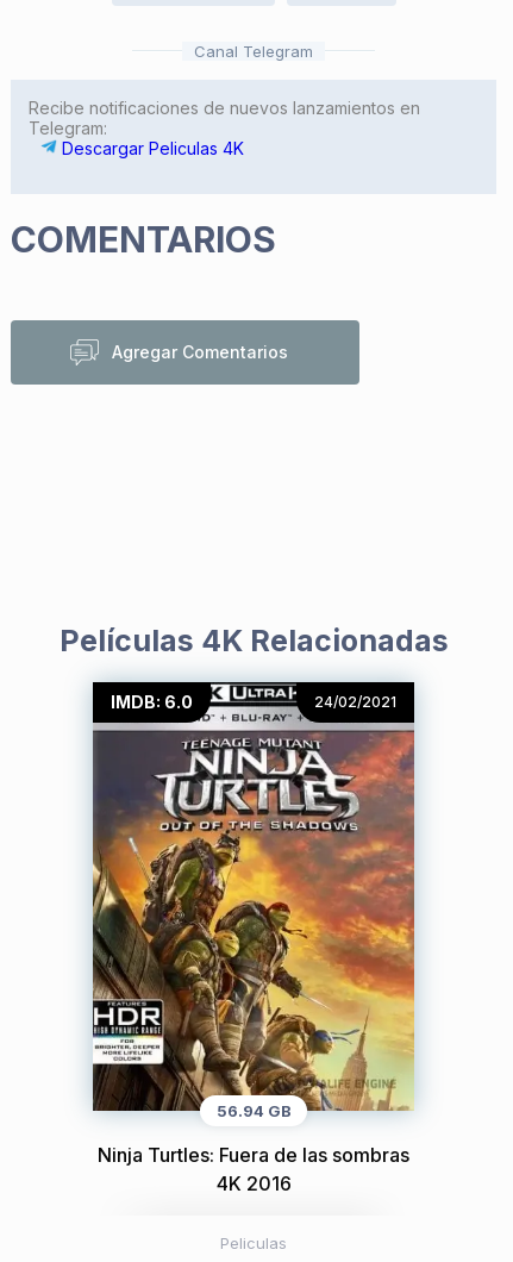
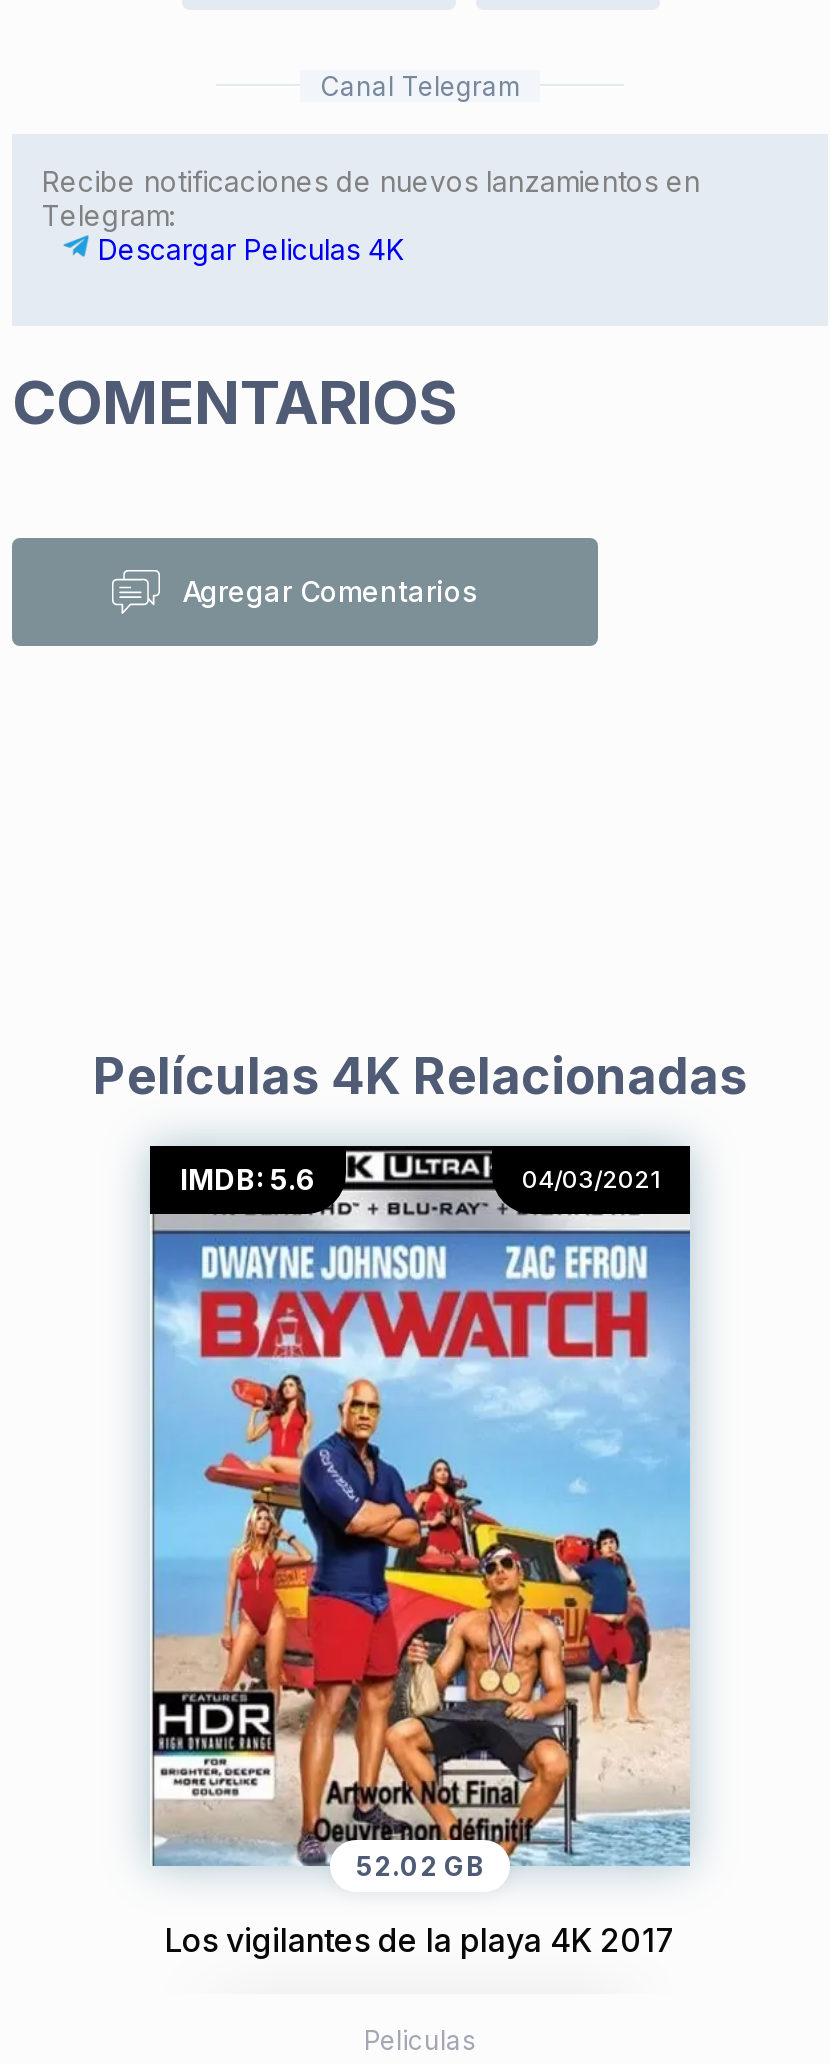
- [image]
- IMDB: 6.0
- 24/02/2021
+ [image]
+ IMDB: 5.6
+ 04/03/2021

- 56.94 GB
+ 52.02 GB

- Ninja Turtles: Fuera de las sombras
- 4K 2016
+ Los vigilantes de la playa 4K 2017
